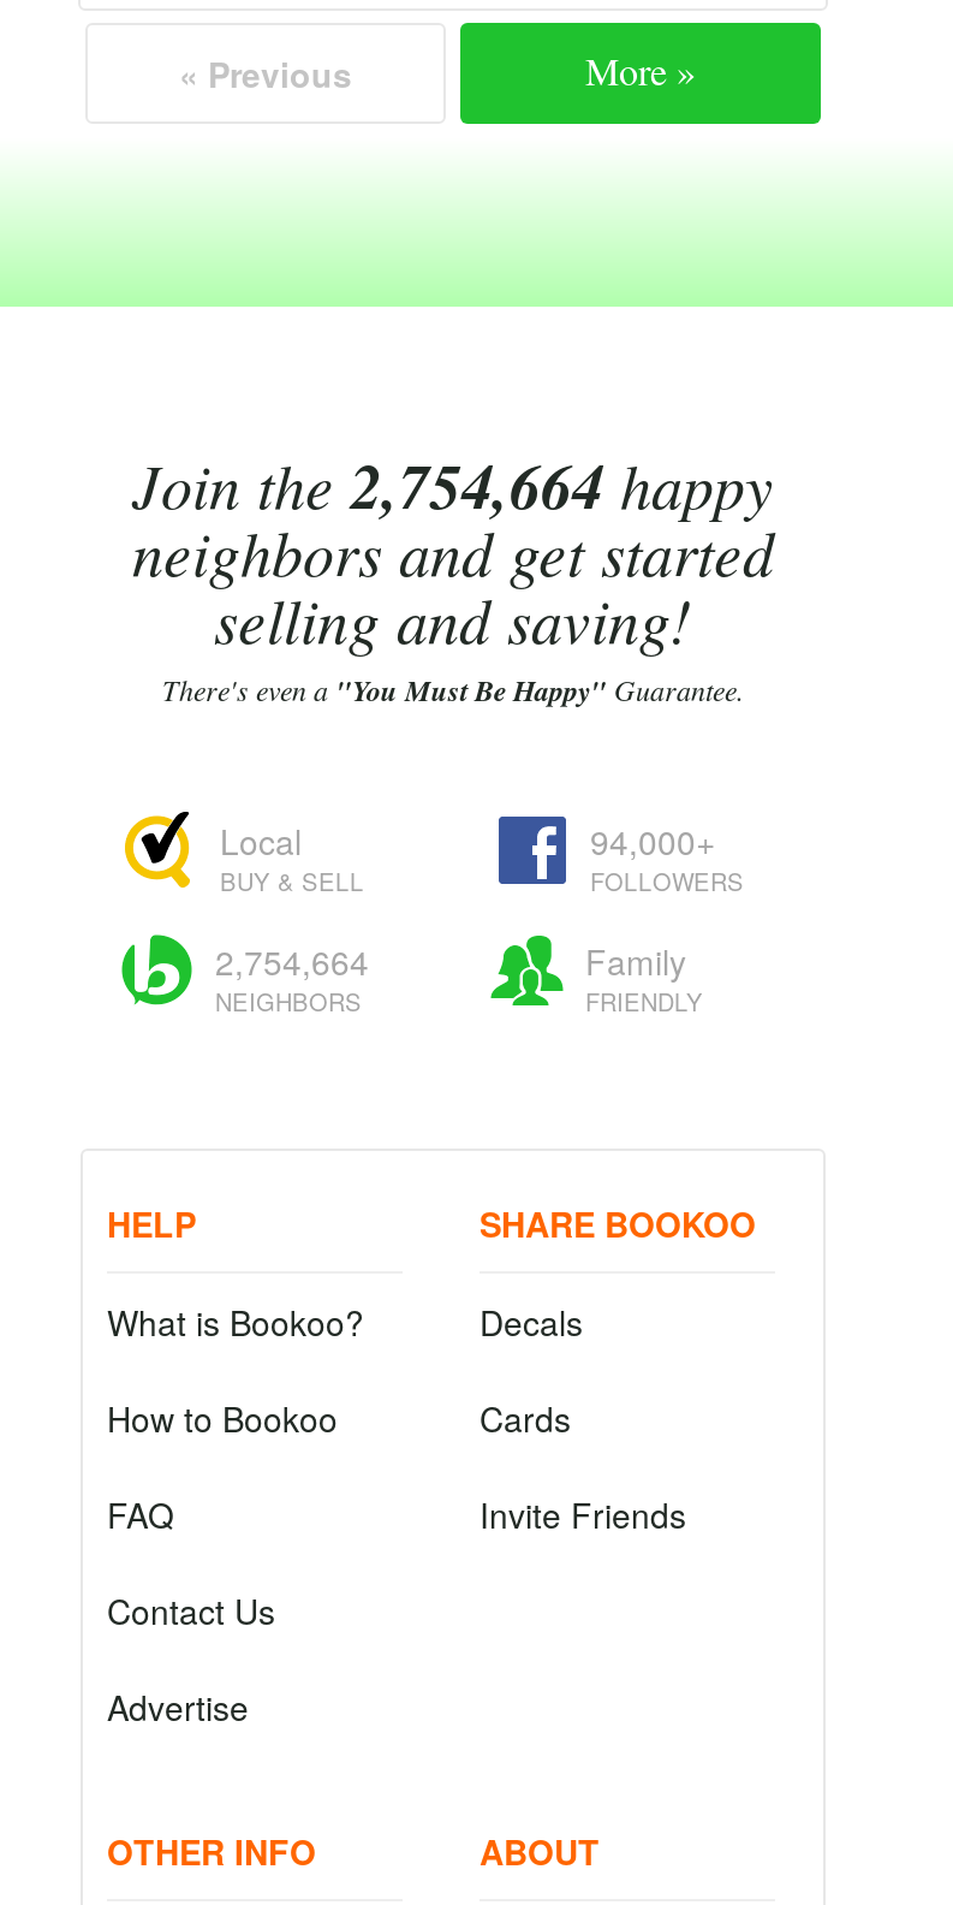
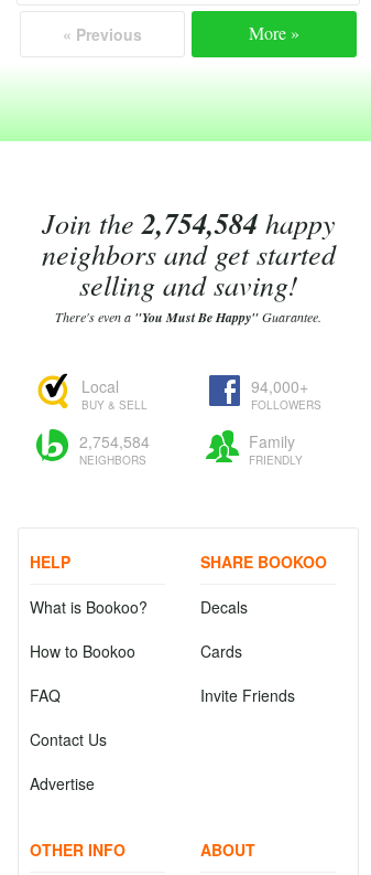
- Join the 2,754,664 happy
+ Join the 2,754,584 happy

- 2,754,664
+ 2,754,584
